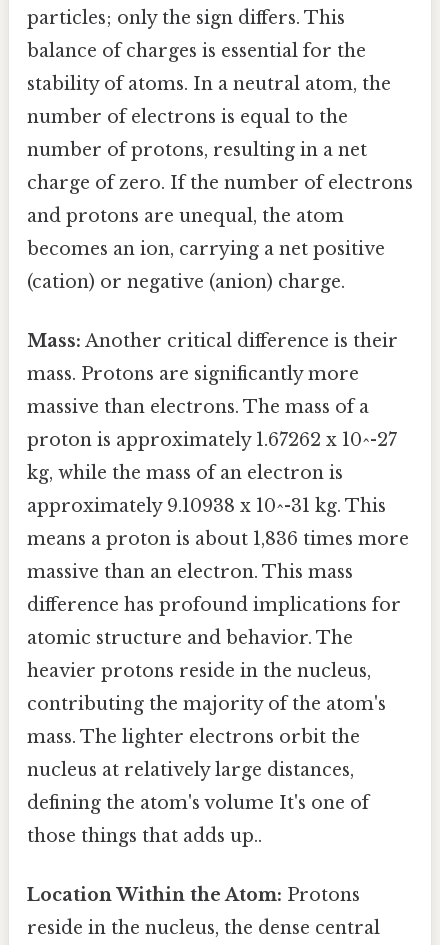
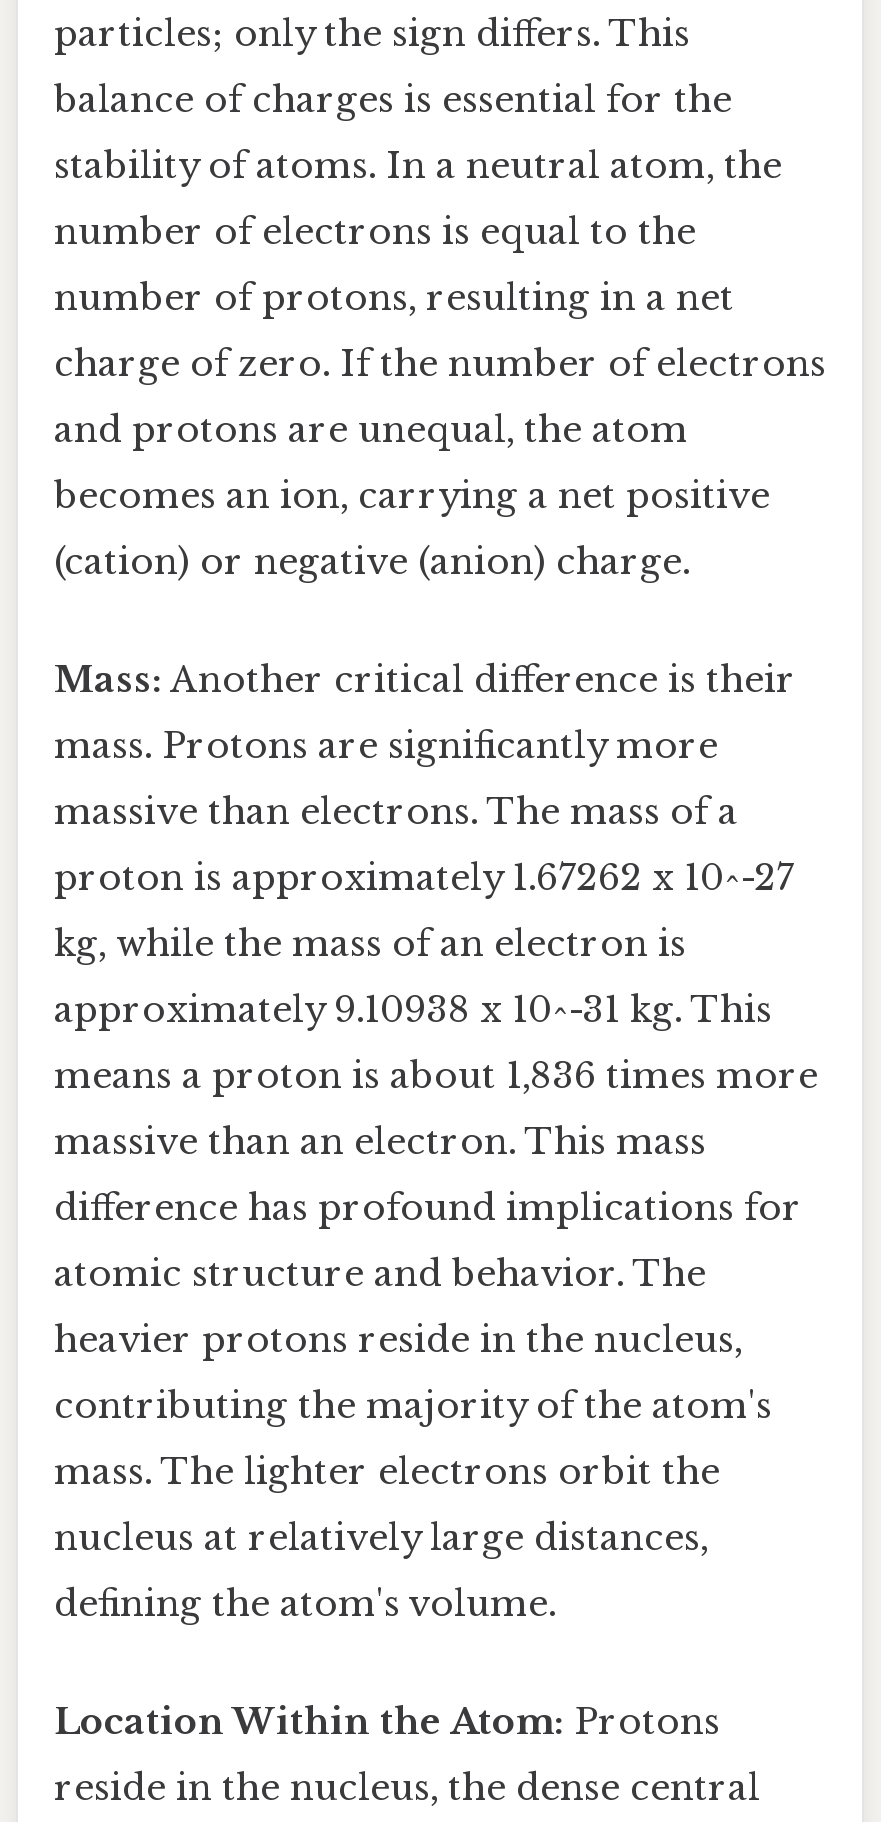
- defining the atom's volume It's one of
- those things that adds up..
+ defining the atom's volume.
